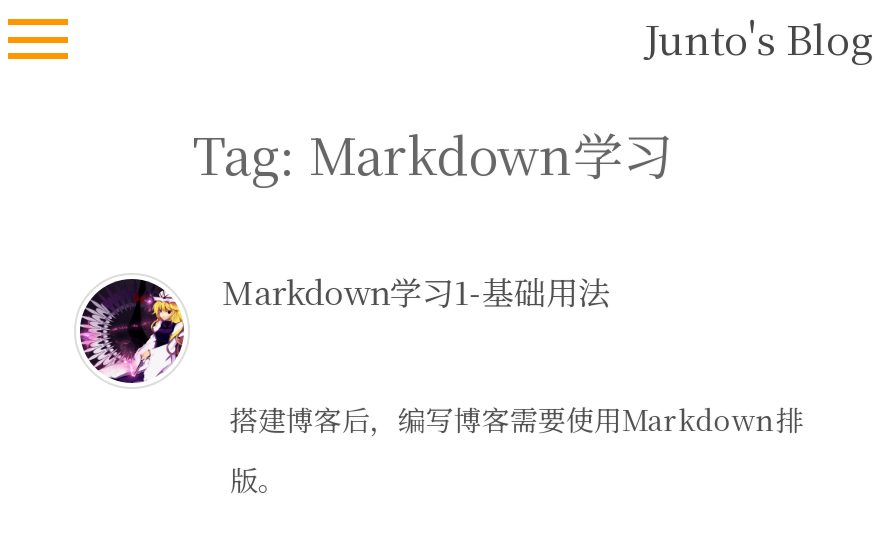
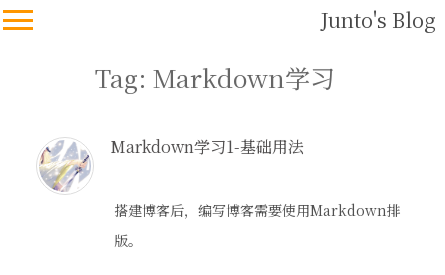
- [image]
+ [image]
